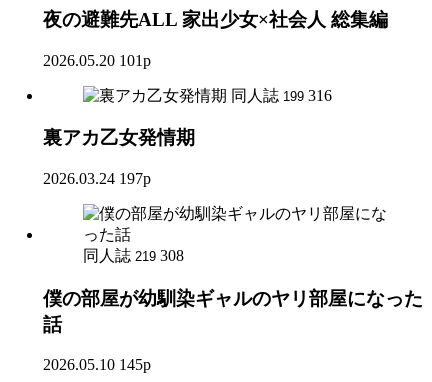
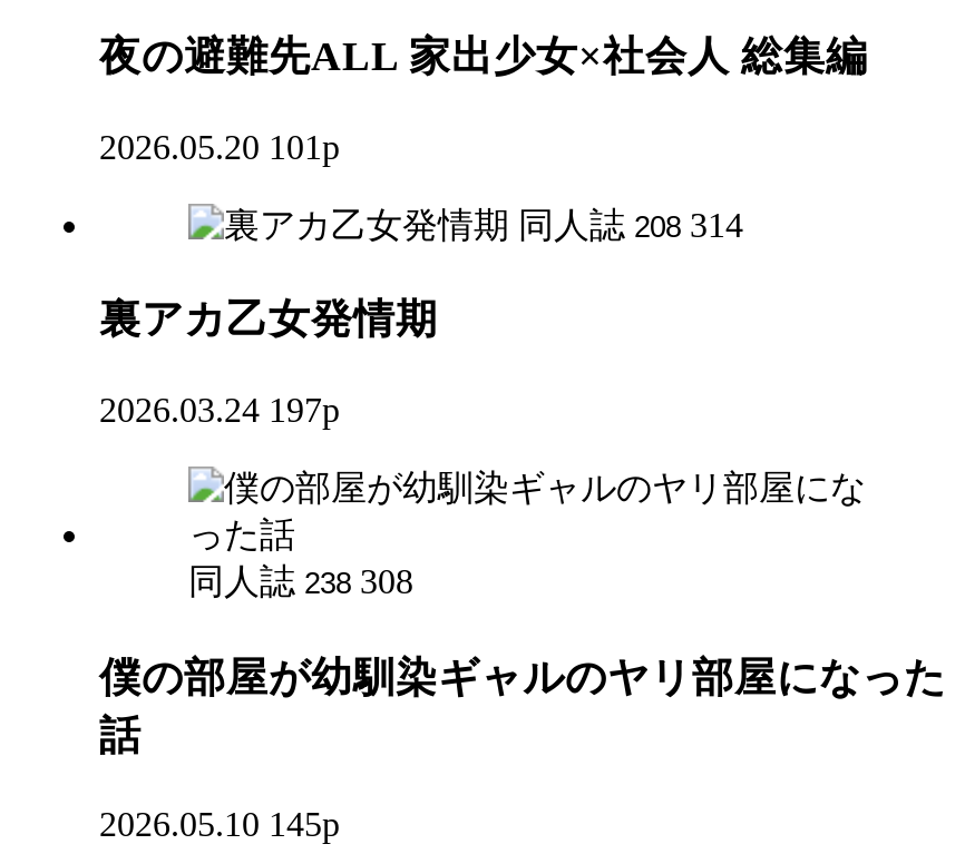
- 同人誌 199 316
+ 同人誌 208 314

- 同人誌 219 308
+ 同人誌 238 308
